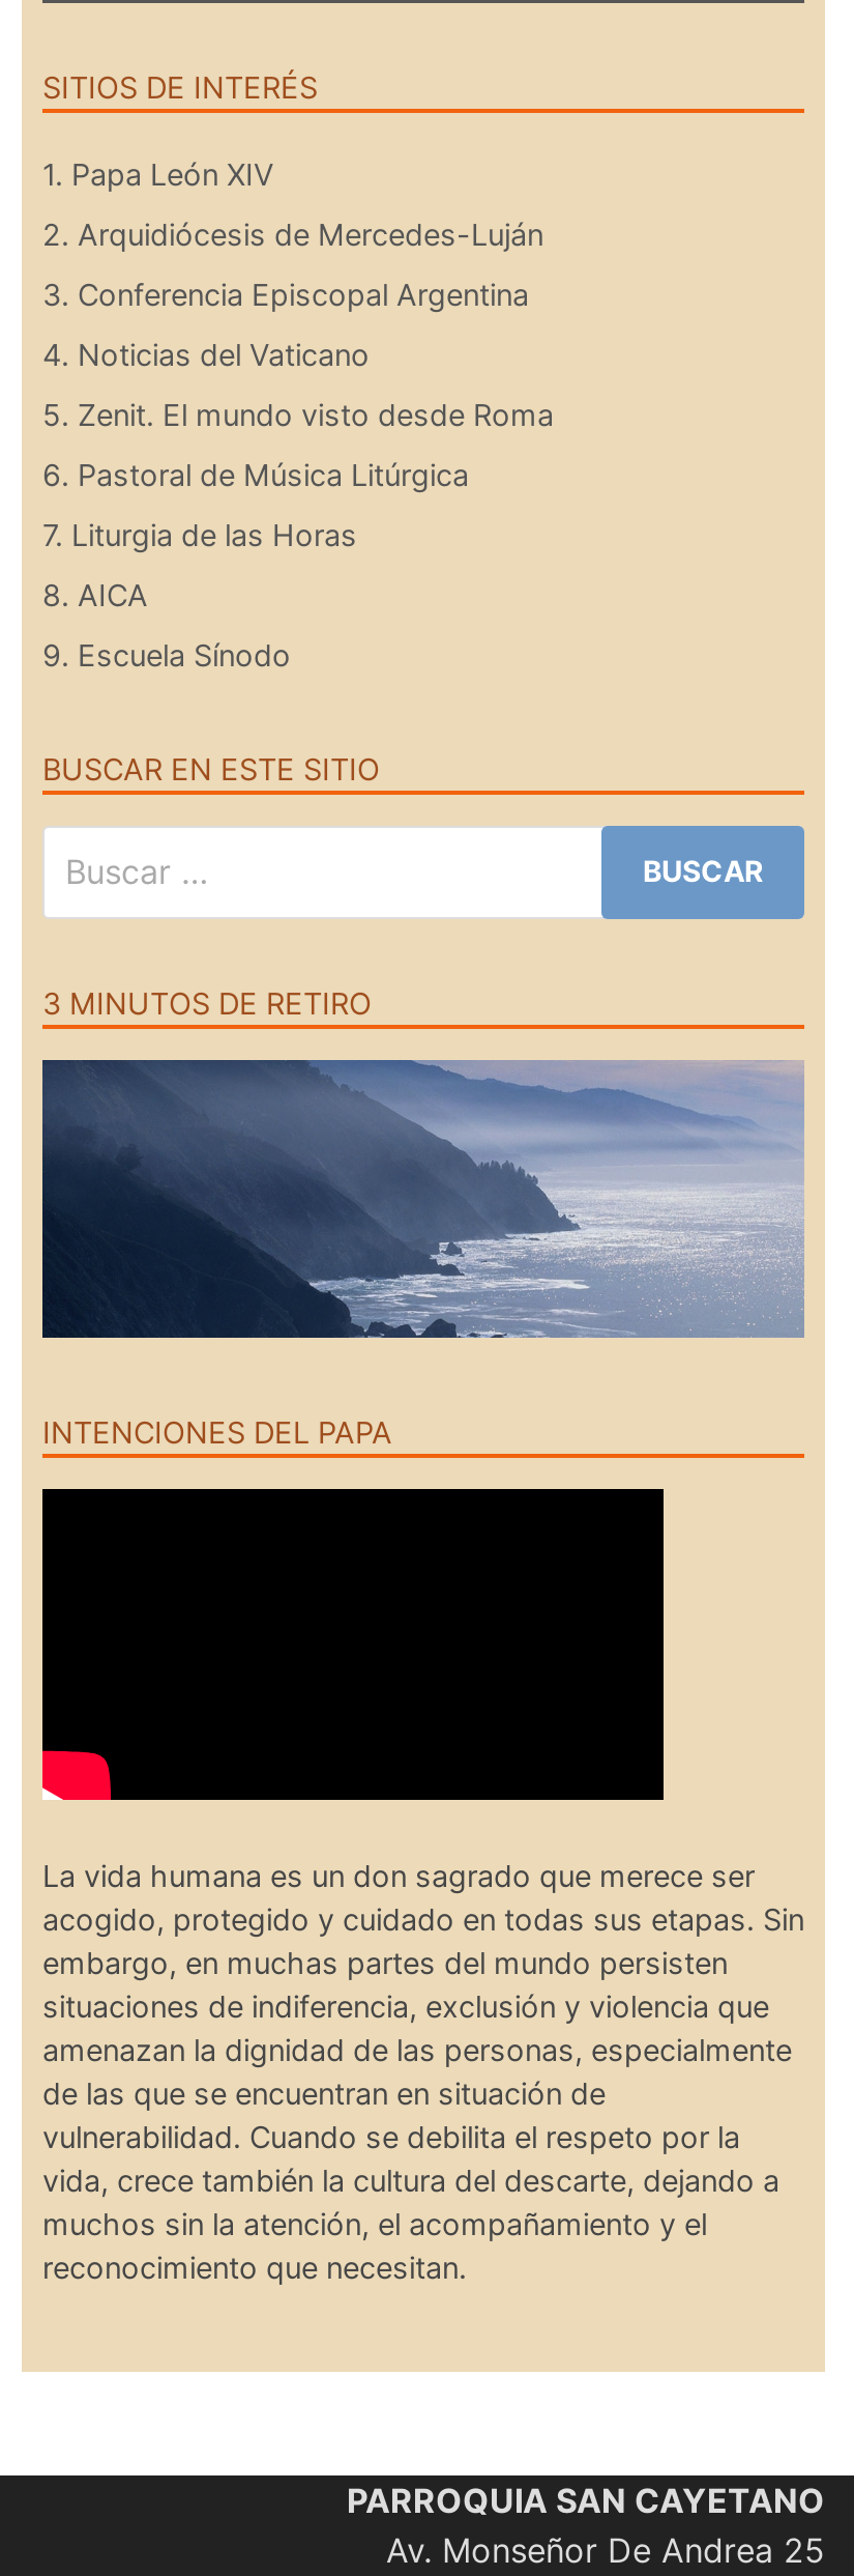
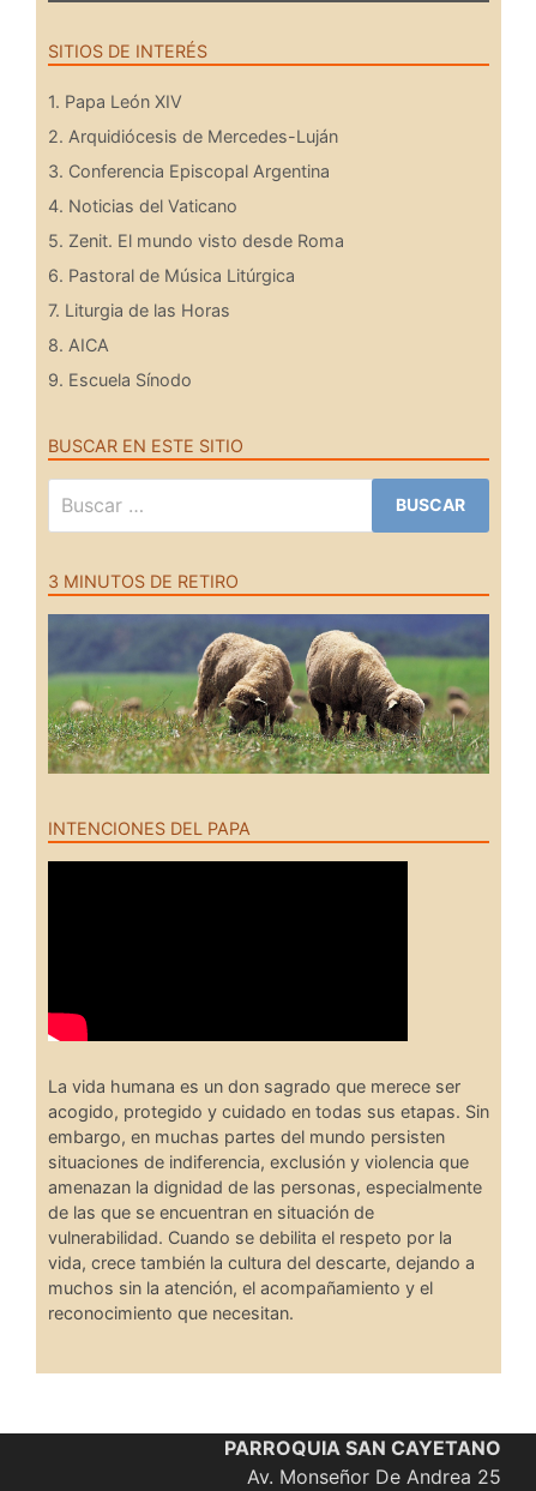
- [image]
+ [image]
